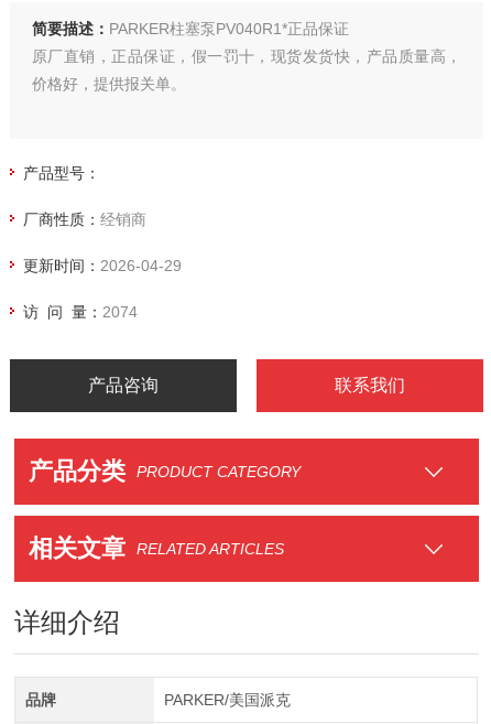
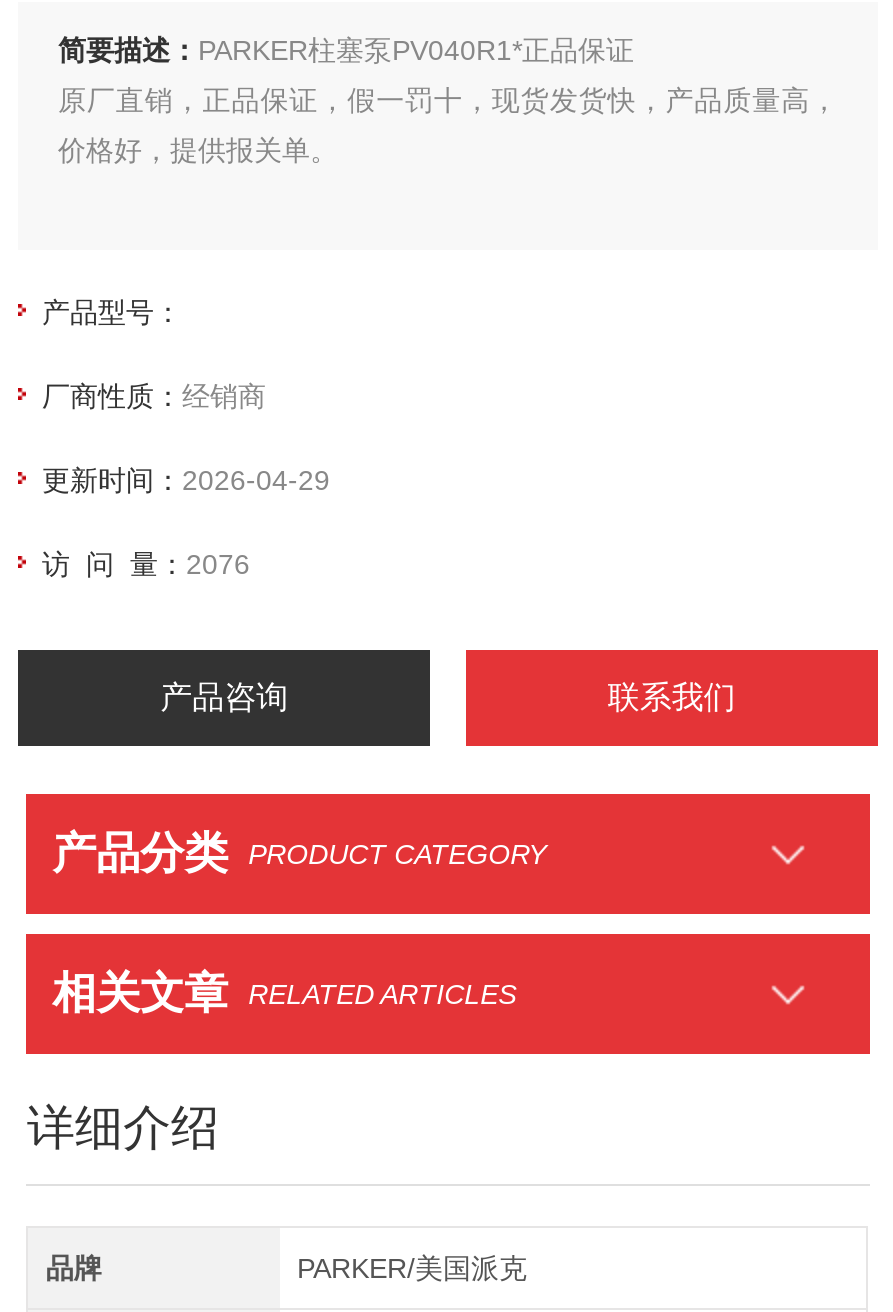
- 访 问 量：2074
+ 访 问 量：2076
